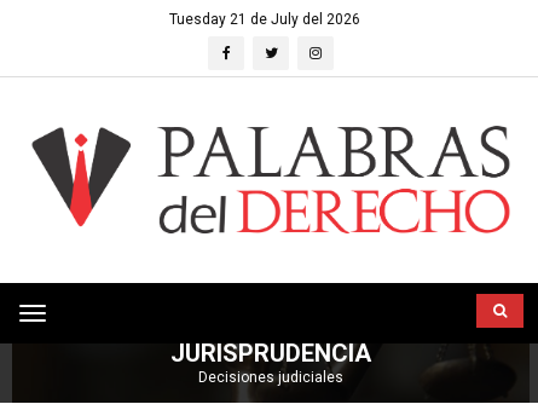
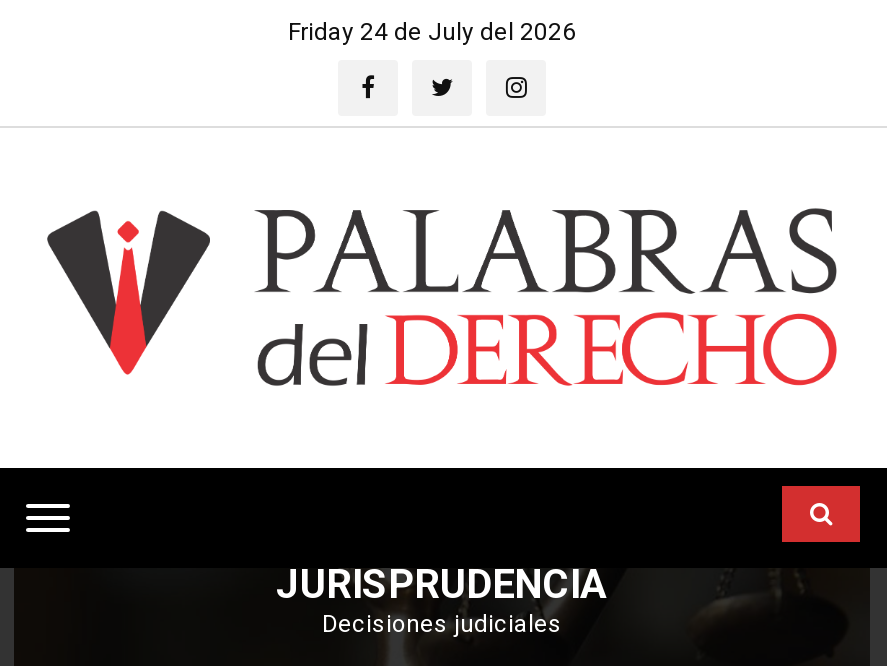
- Tuesday 21 de July del 2026
+ Friday 24 de July del 2026
